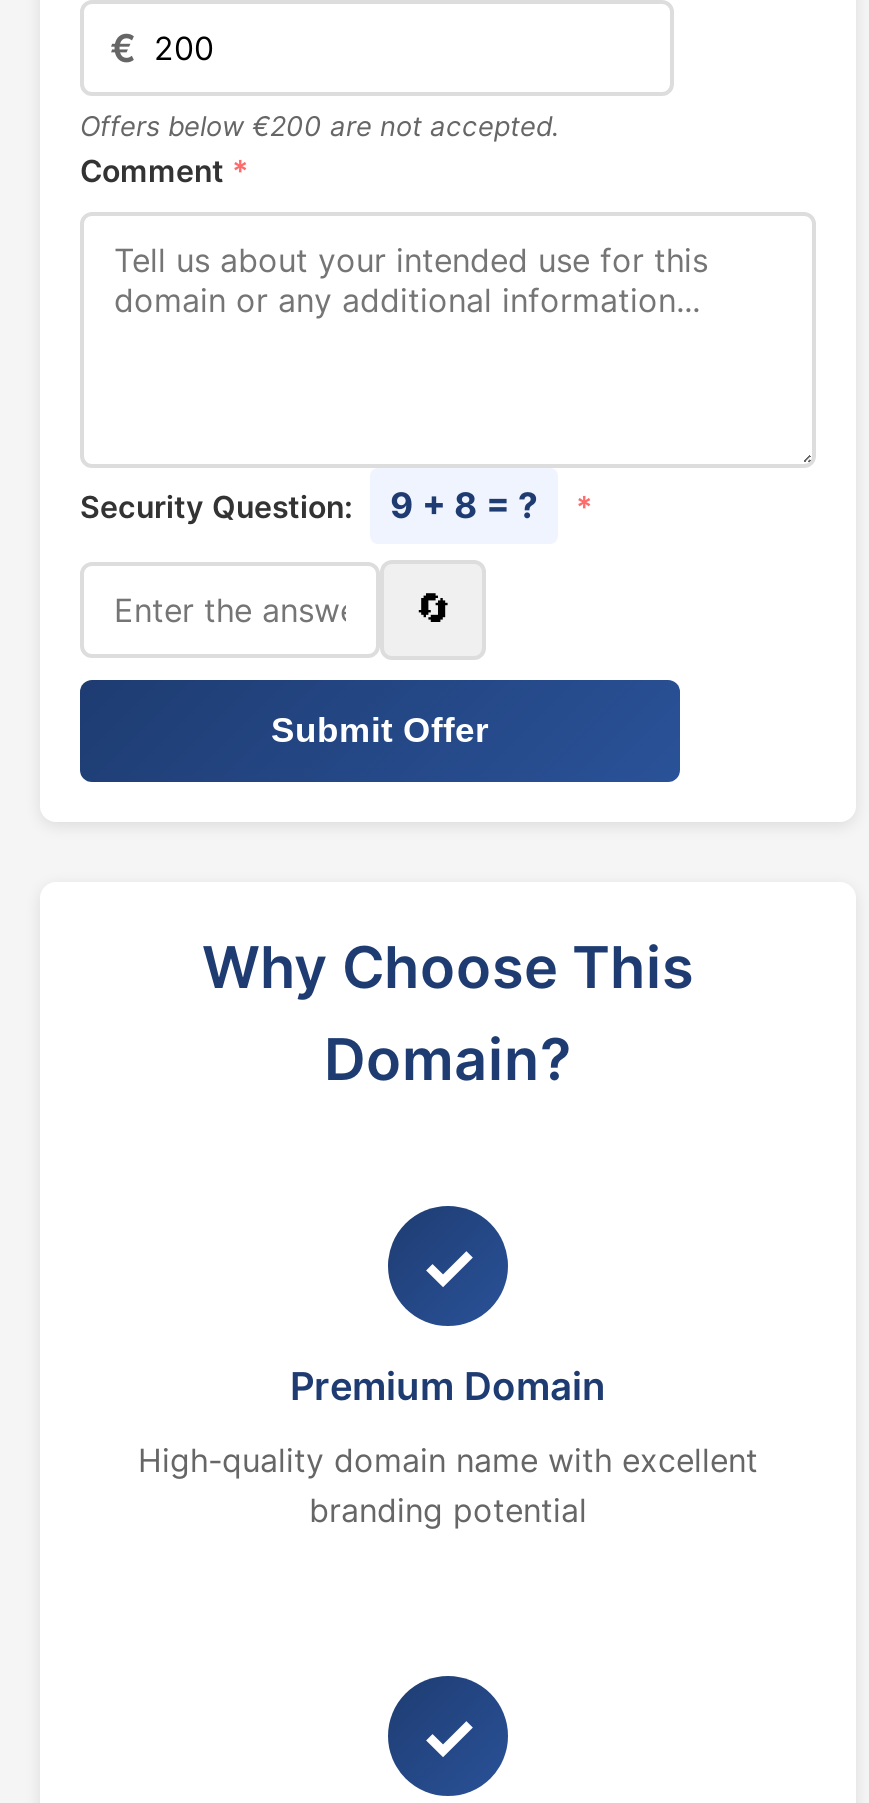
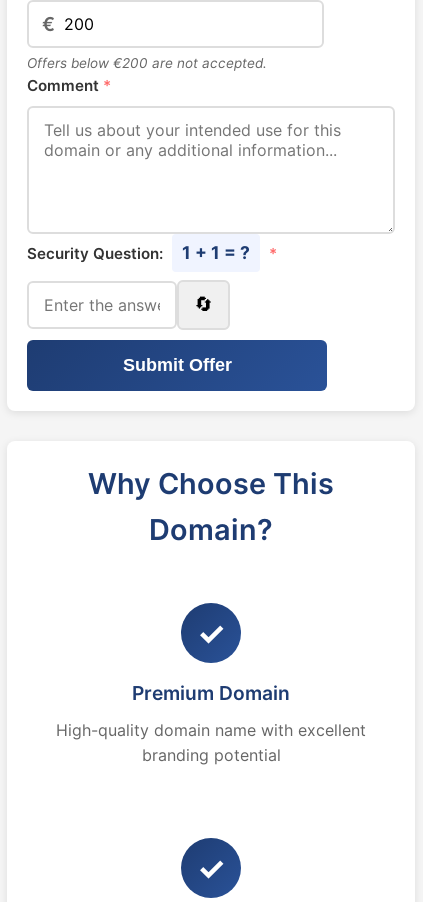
- 9 + 8 = ?
+ 1 + 1 = ?
